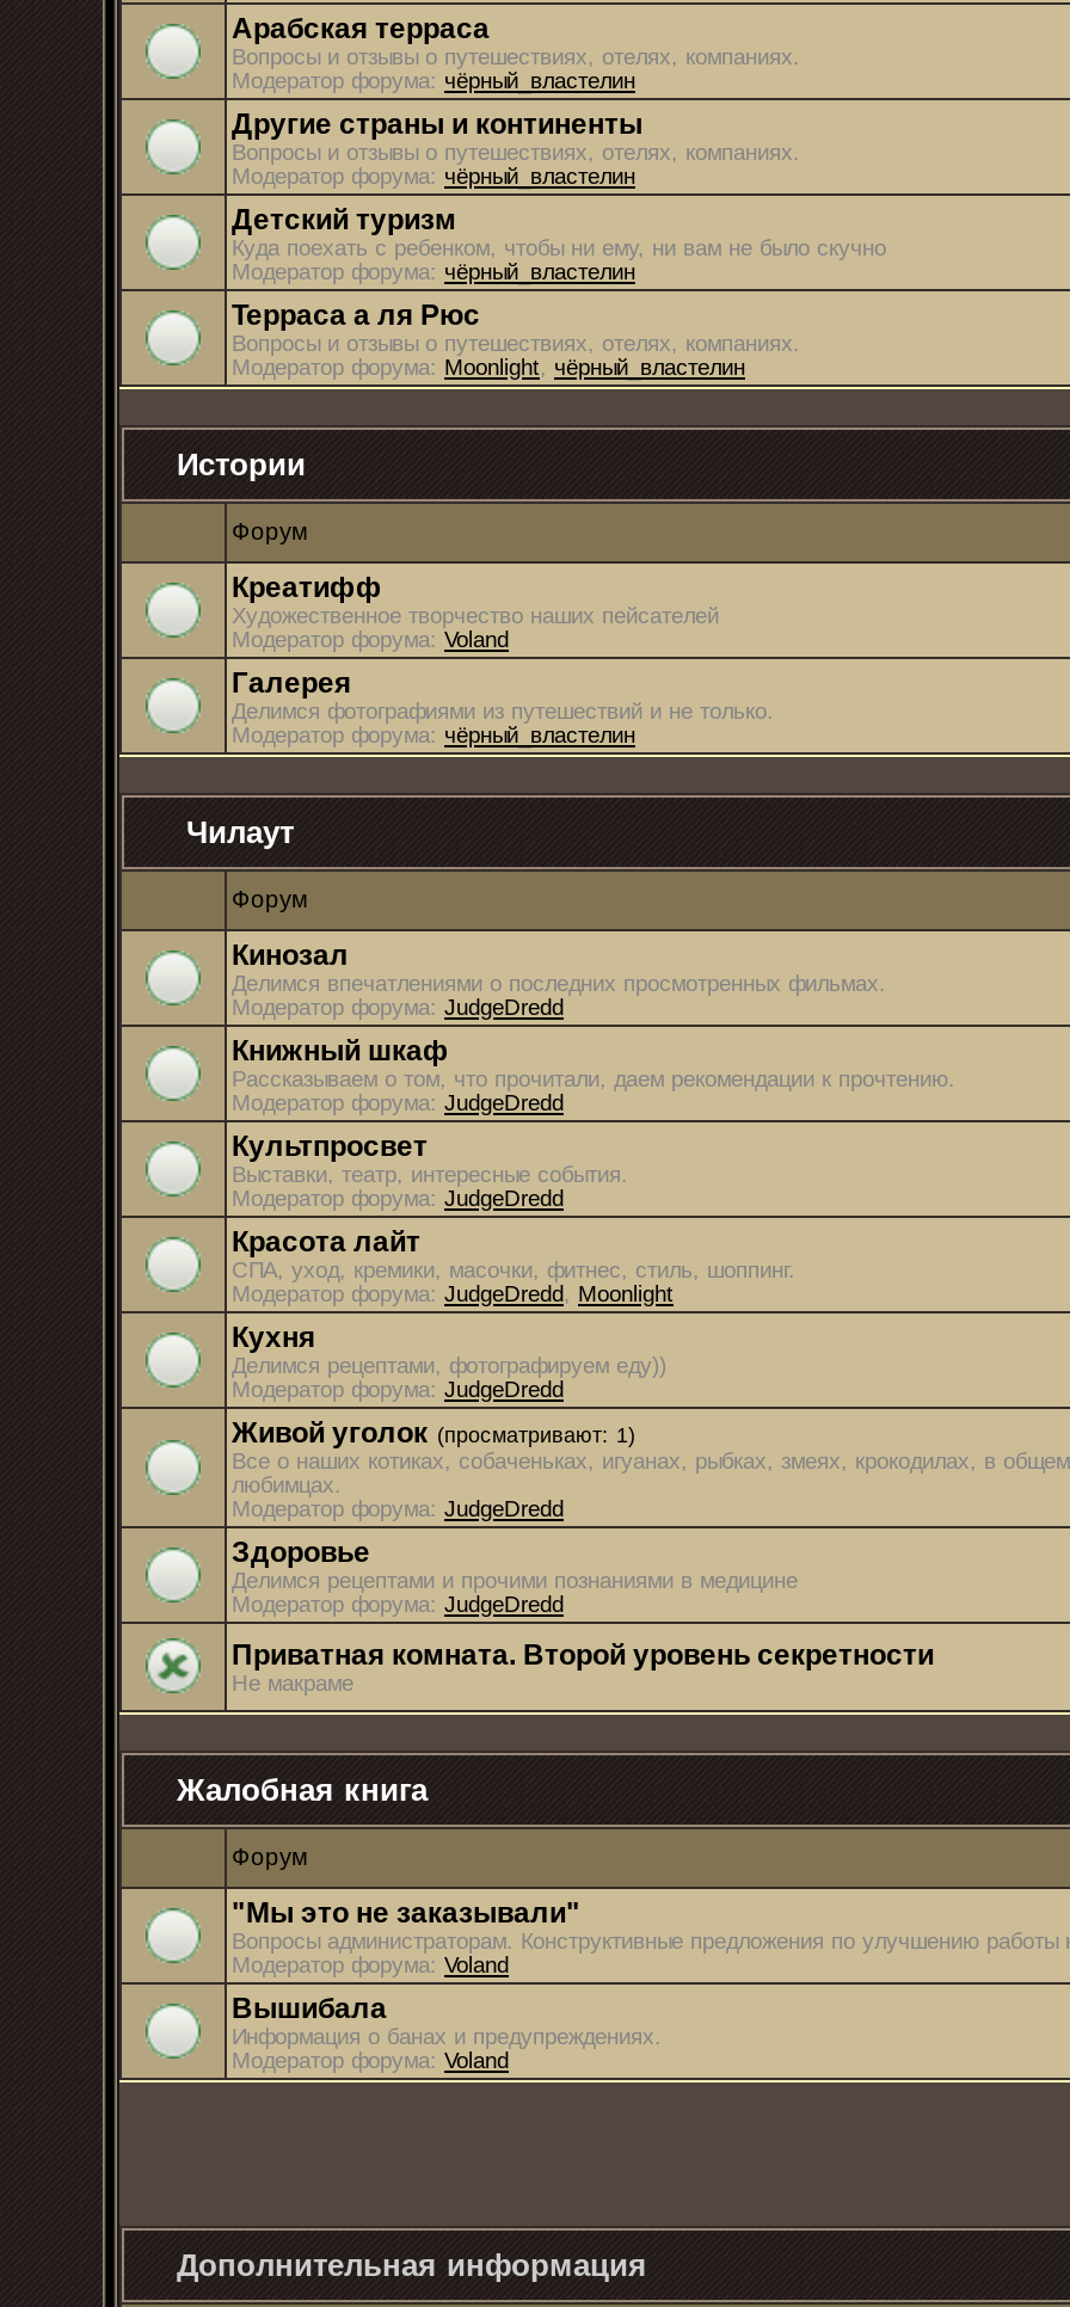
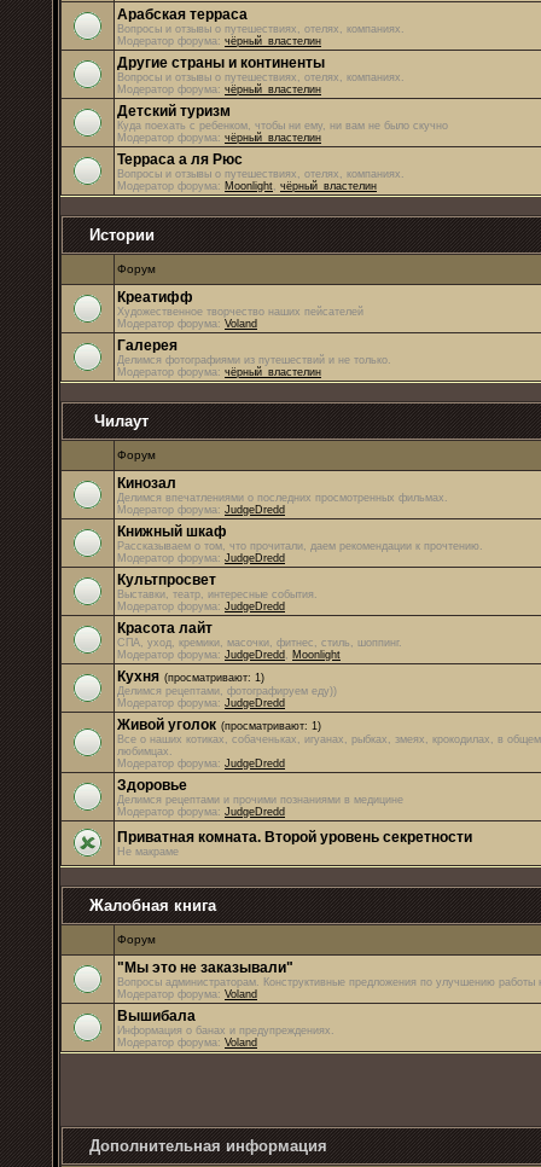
- Кухня
+ Кухня (просматривают: 1)
